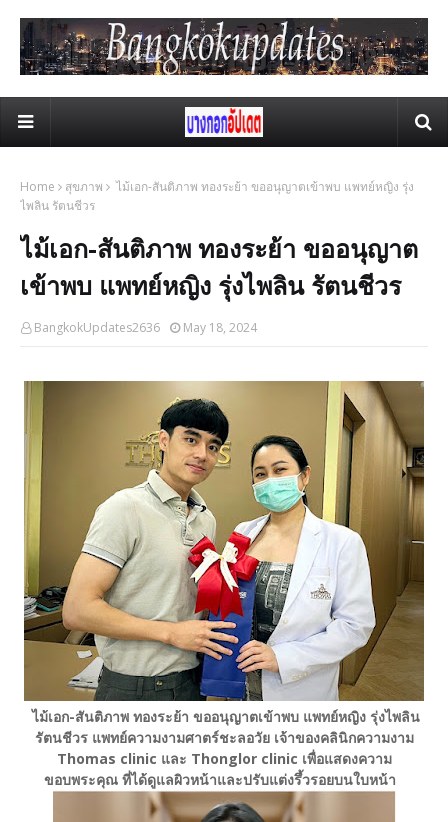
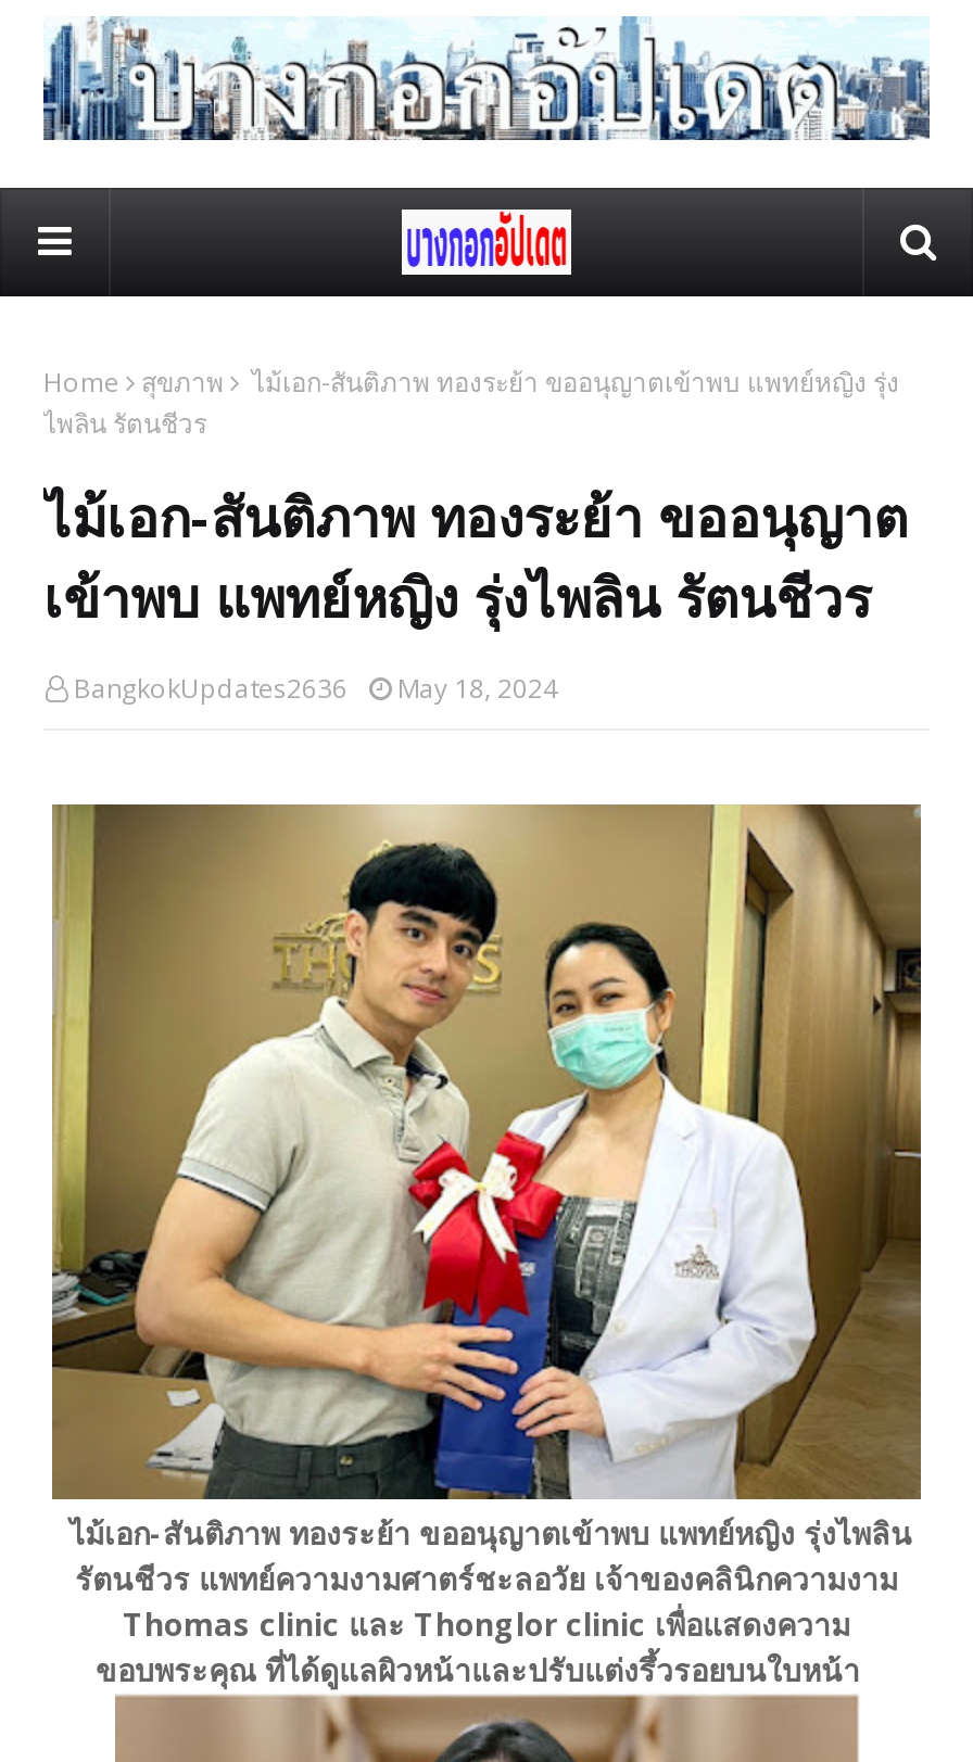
- [image]
+ [image]
